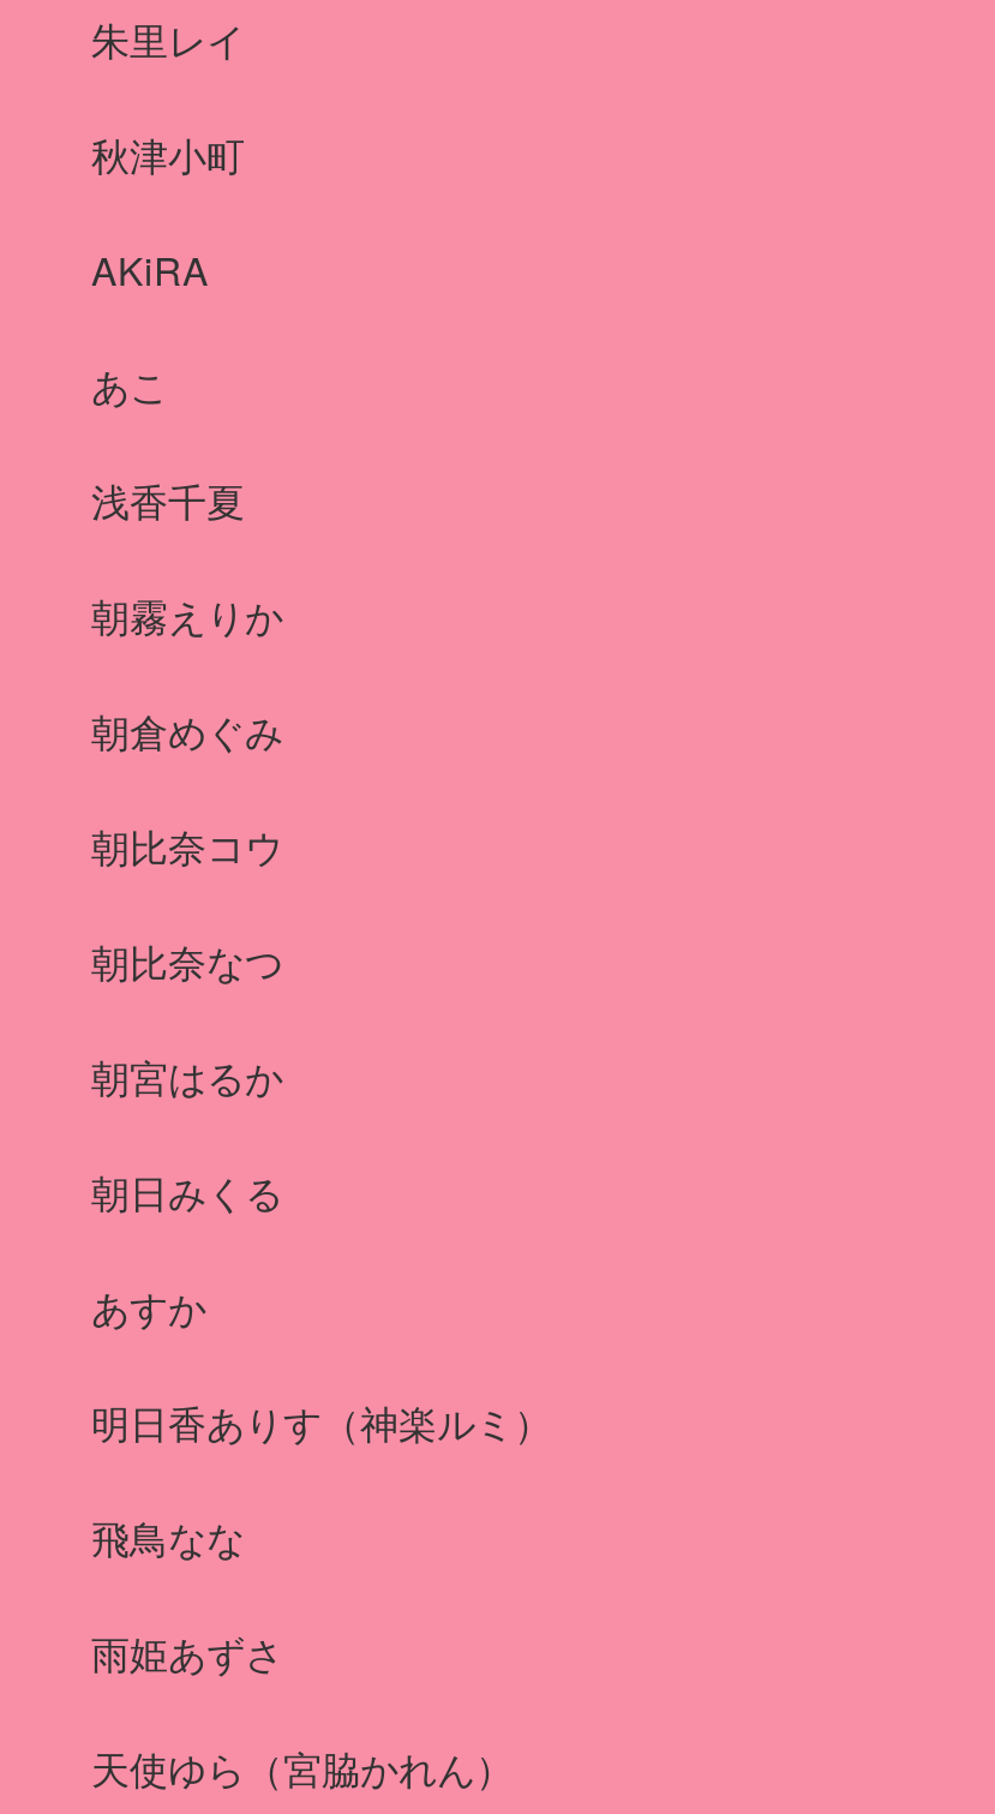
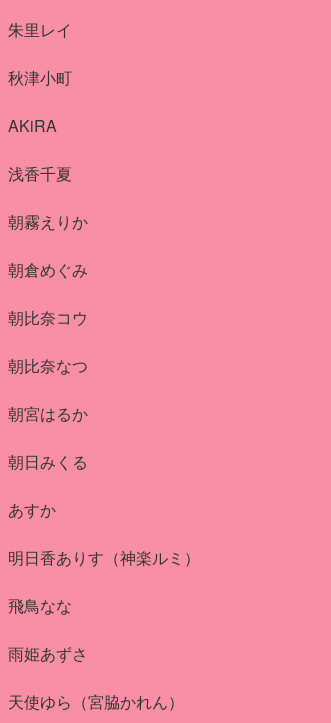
- あこ
